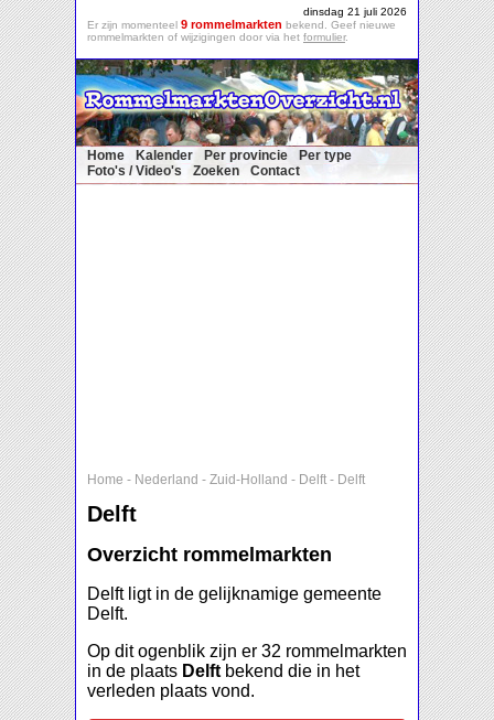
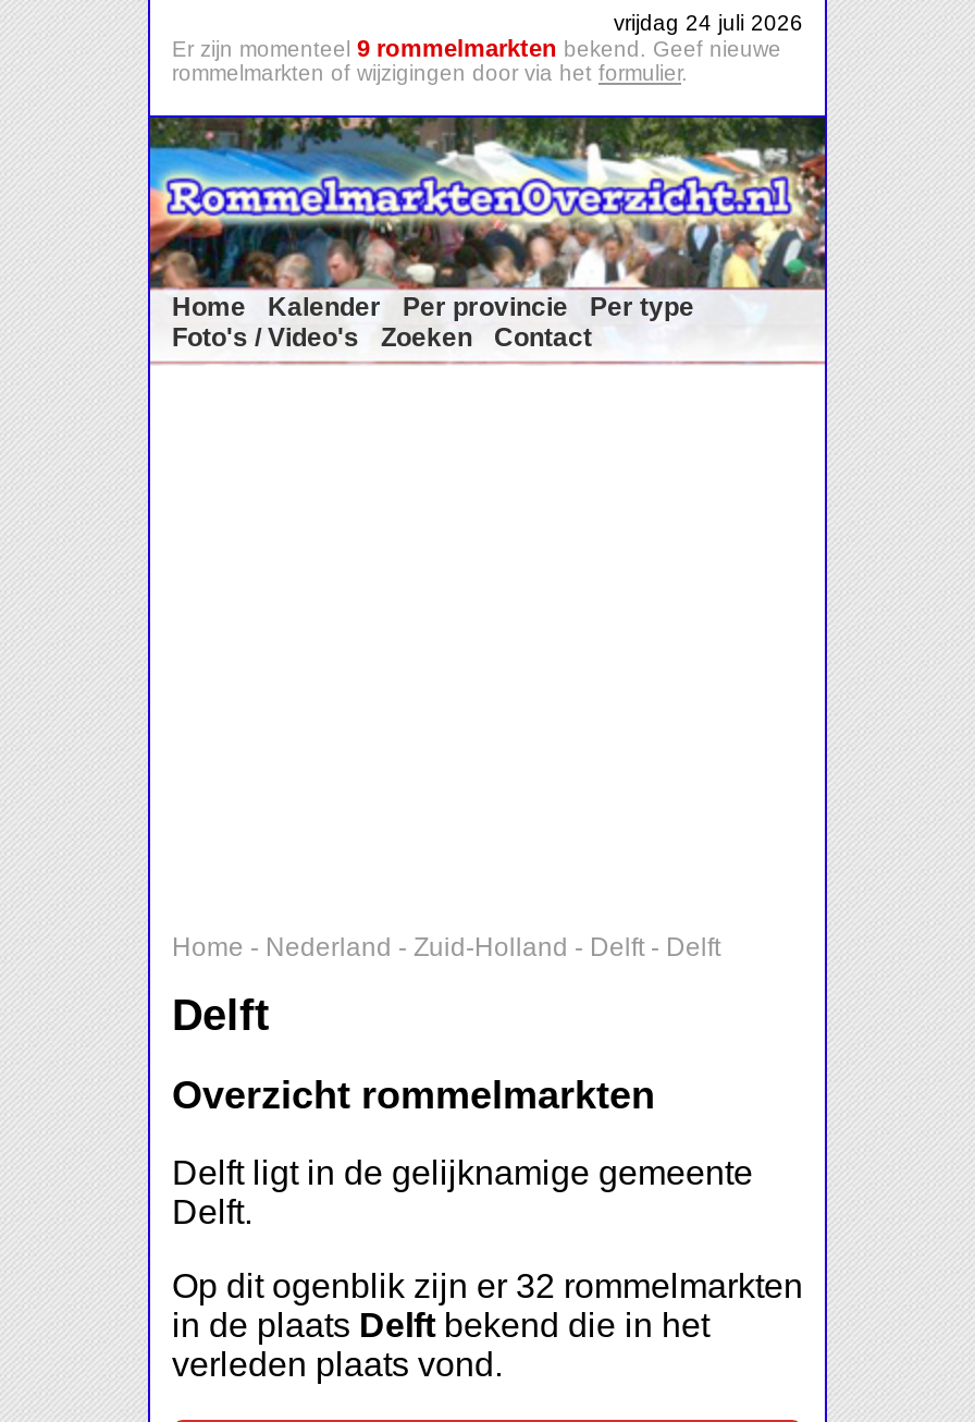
- dinsdag 21 juli 2026
+ vrijdag 24 juli 2026
